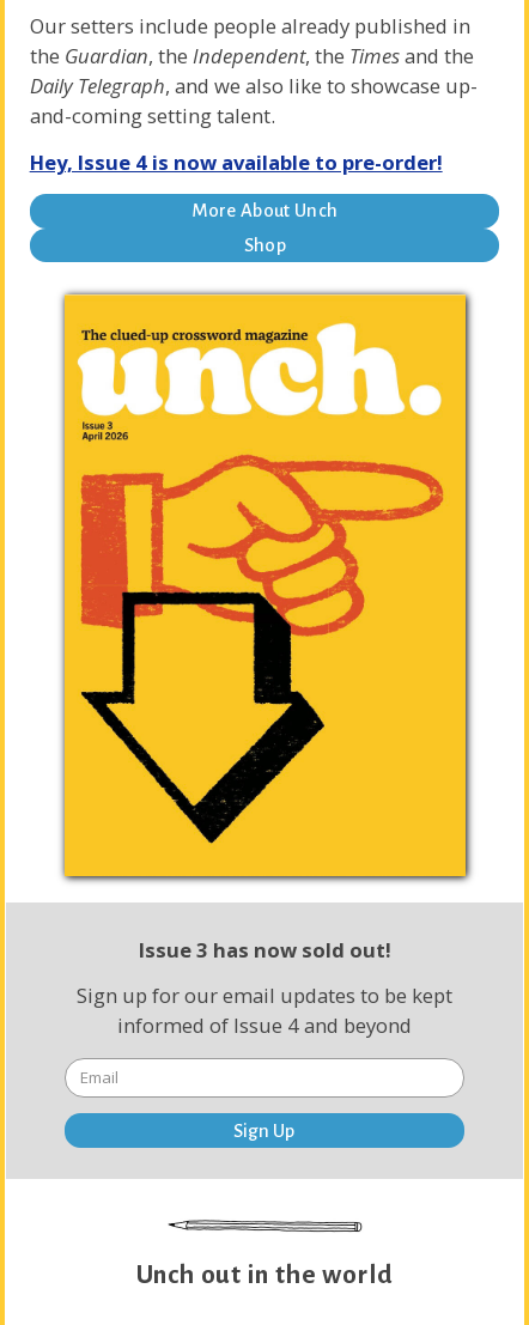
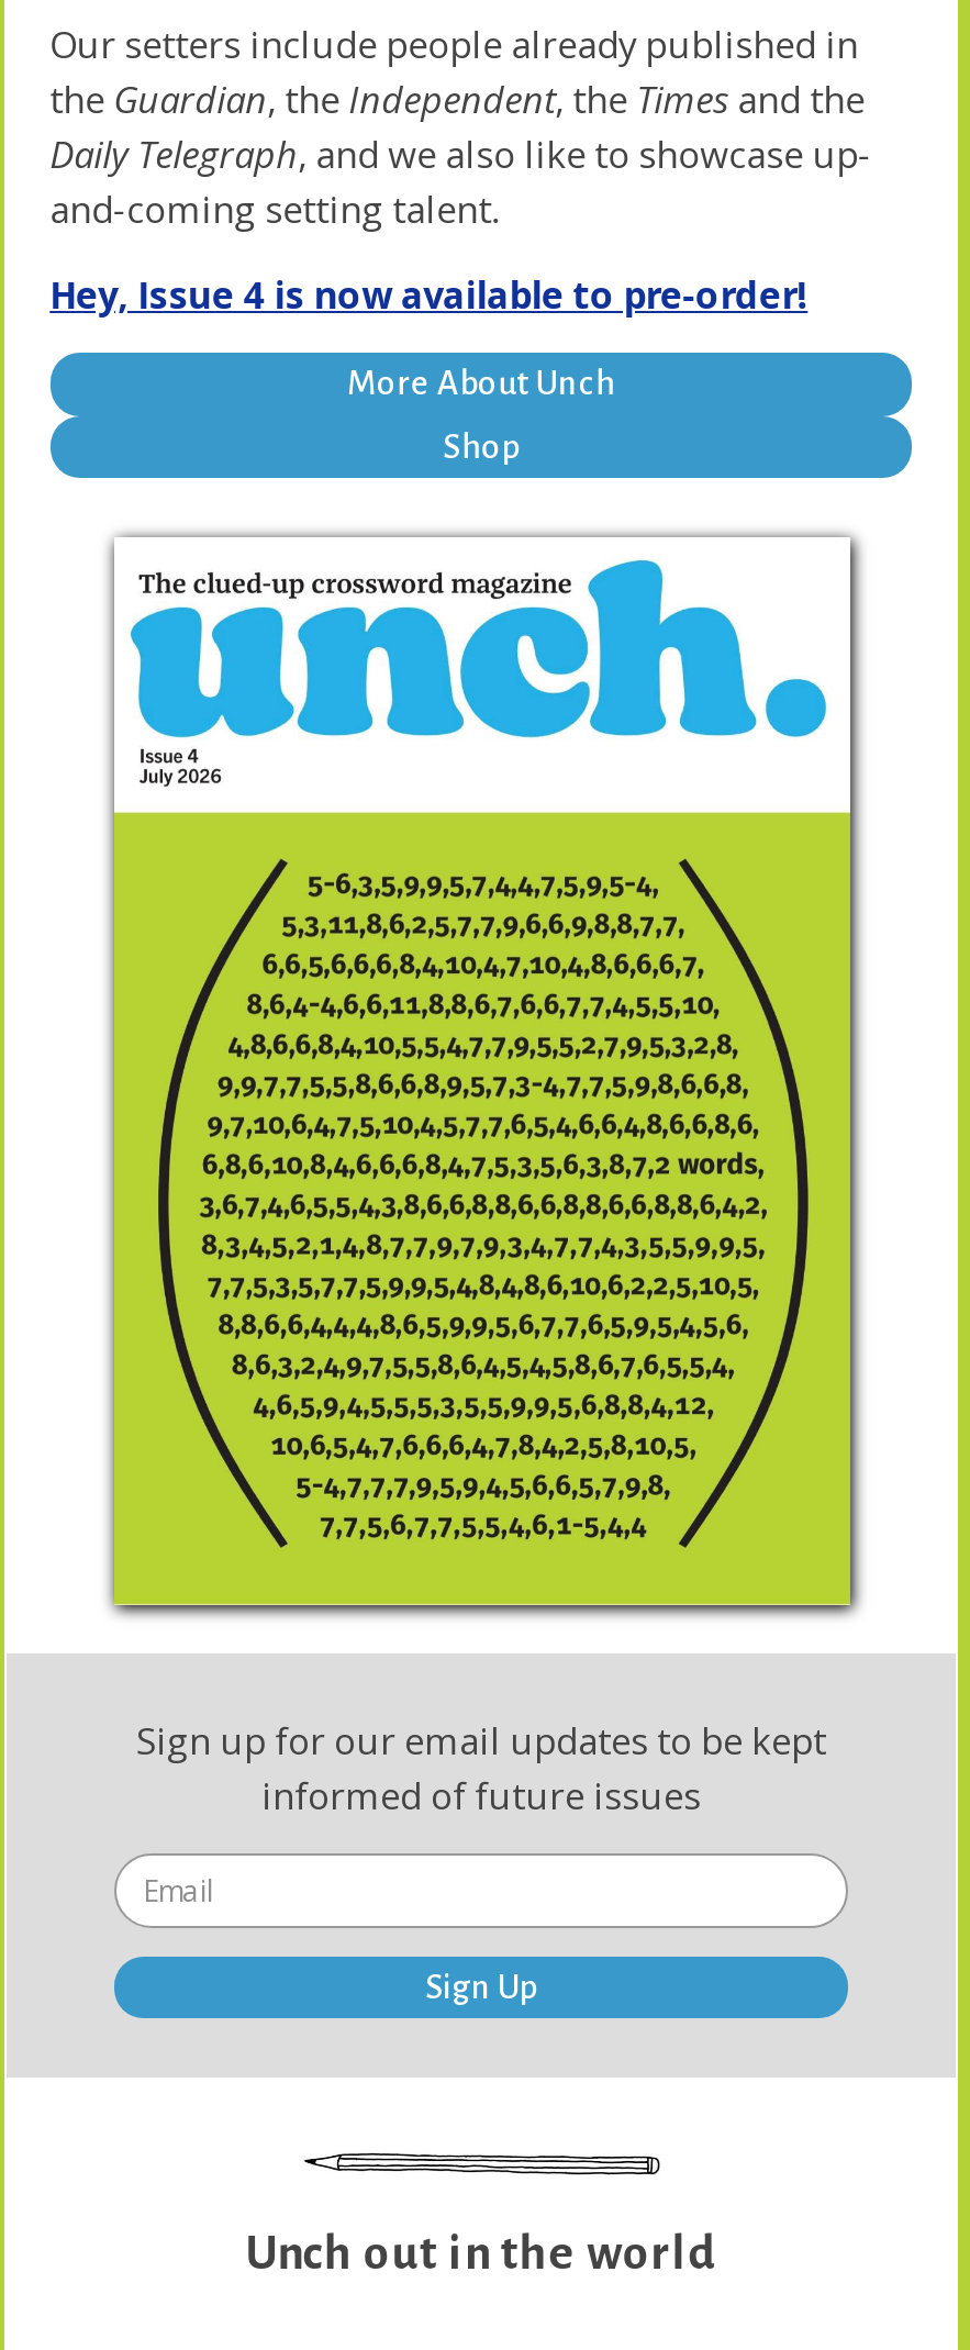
- [image]
+ [image]

- Issue 3 has now sold out!

- informed of Issue 4 and beyond
+ informed of future issues
